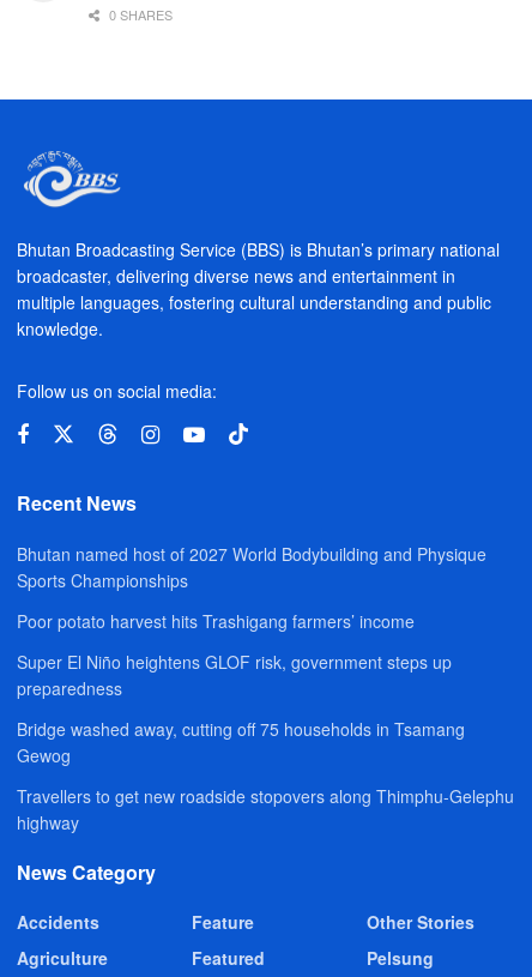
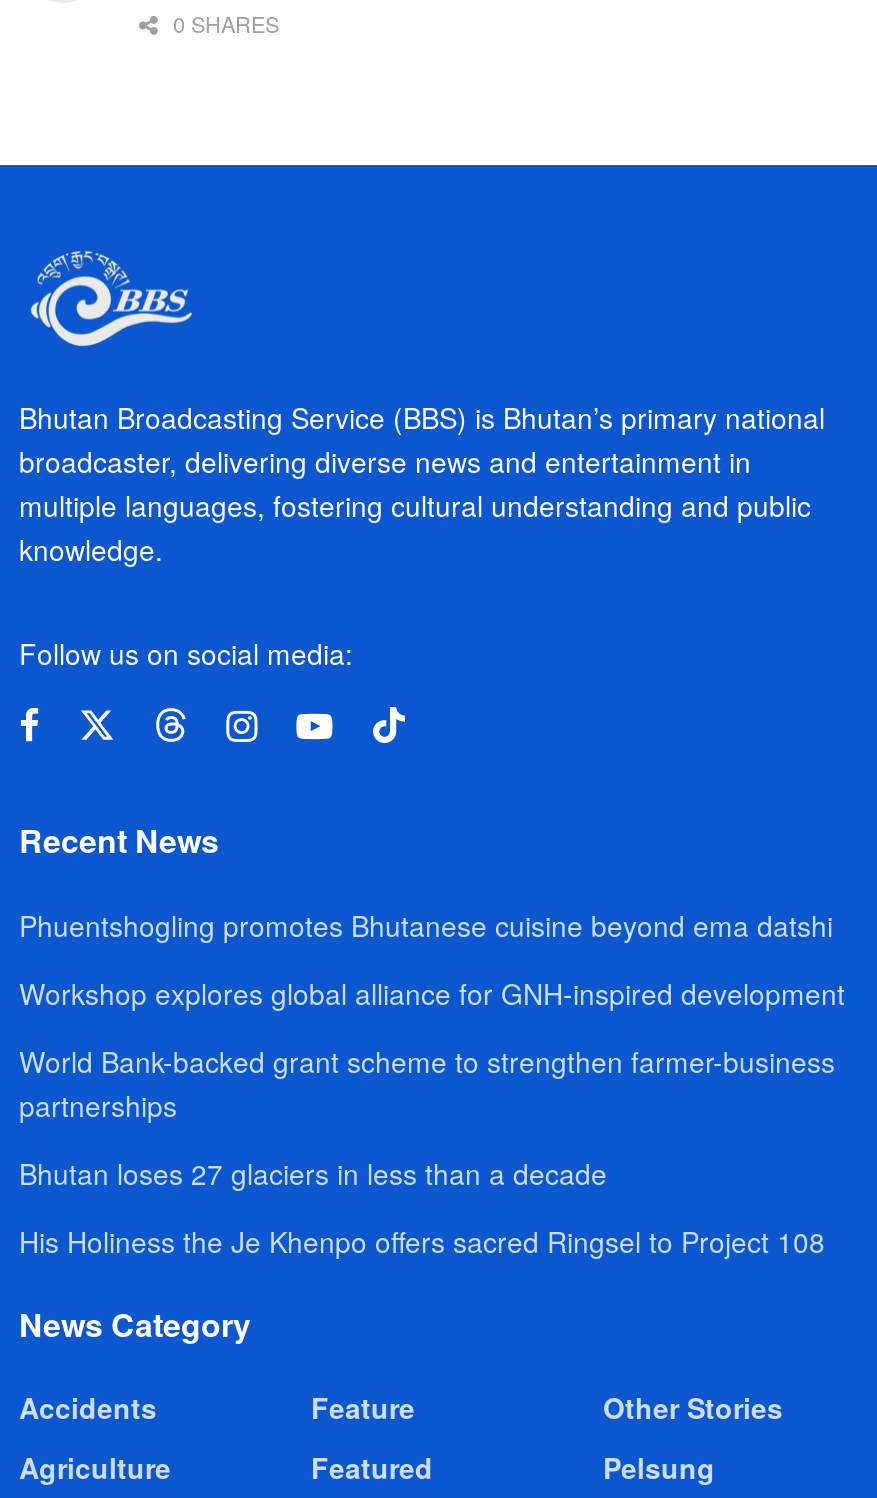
- Bhutan named host of 2027 World Bodybuilding and Physique
- Sports Championships
+ Phuentshogling promotes Bhutanese cuisine beyond ema datshi

- Poor potato harvest hits Trashigang farmers’ income
+ Workshop explores global alliance for GNH-inspired development

- Super El Niño heightens GLOF risk, government steps up
- preparedness
+ World Bank-backed grant scheme to strengthen farmer-business
+ partnerships

- Bridge washed away, cutting off 75 households in Tsamang
- Gewog
+ Bhutan loses 27 glaciers in less than a decade

- Travellers to get new roadside stopovers along Thimphu-Gelephu
- highway
+ His Holiness the Je Khenpo offers sacred Ringsel to Project 108
